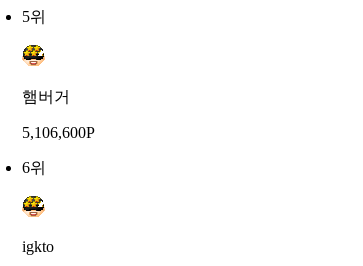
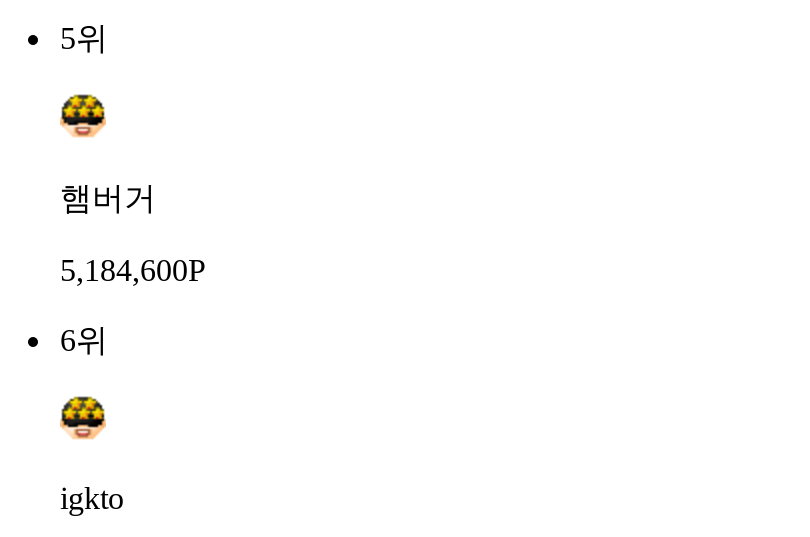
- 5,106,600P
+ 5,184,600P
